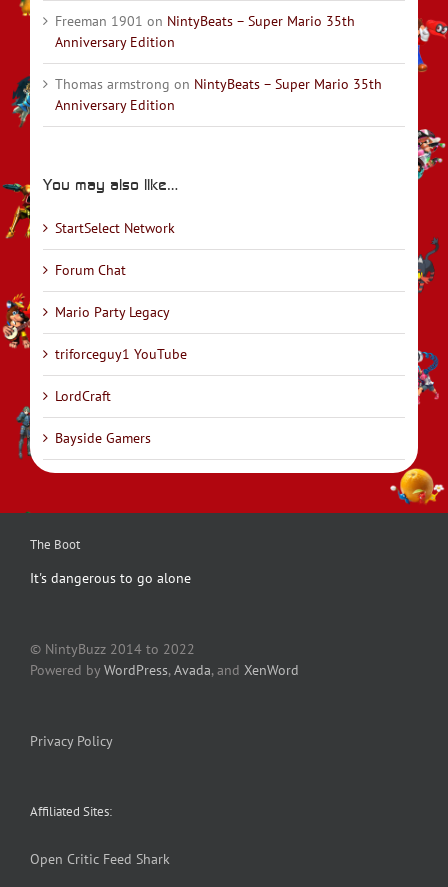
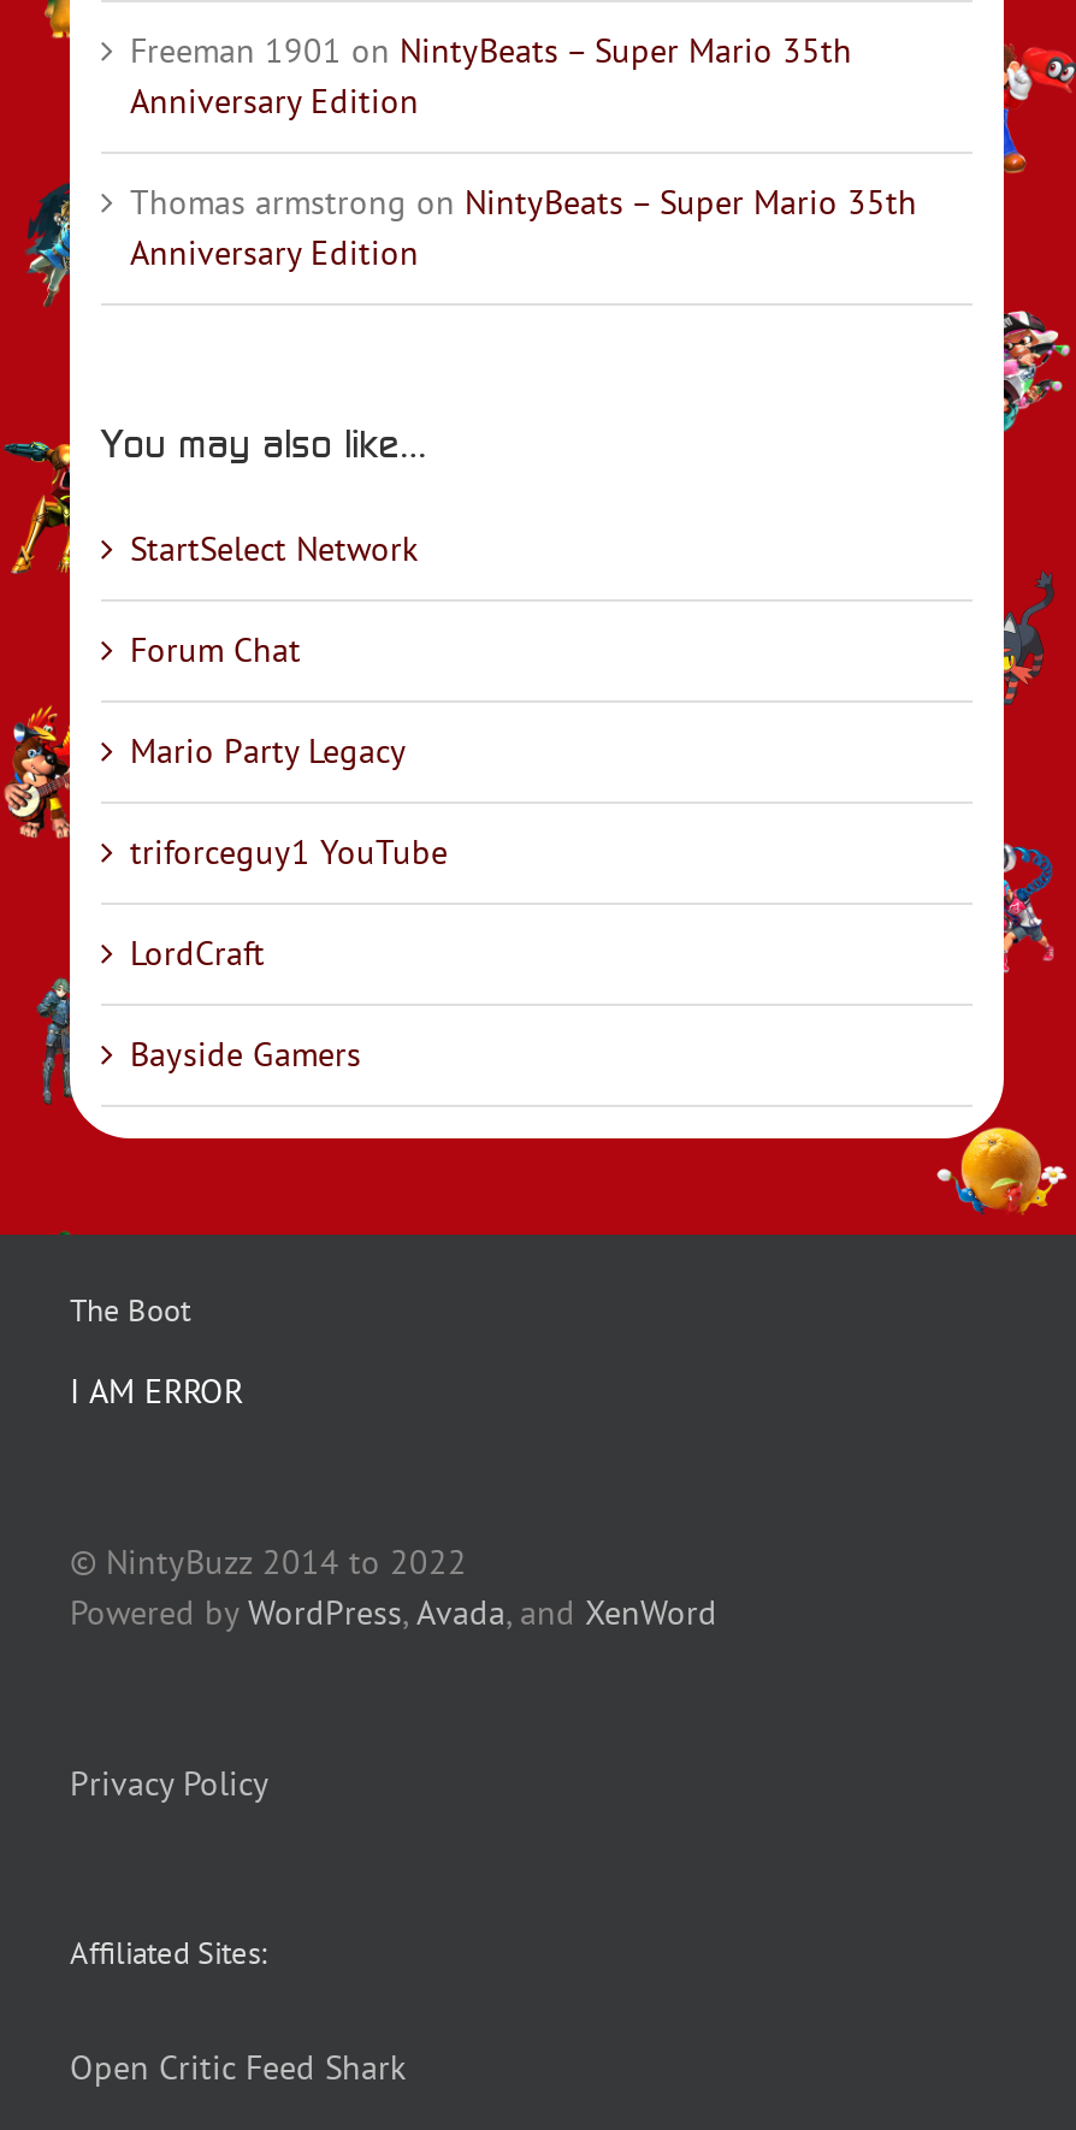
- It's dangerous to go alone
+ I AM ERROR
